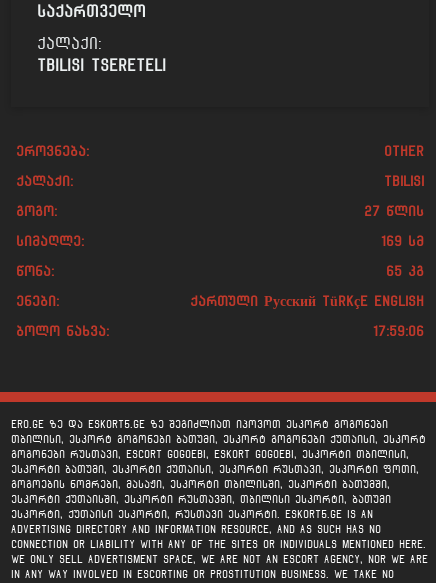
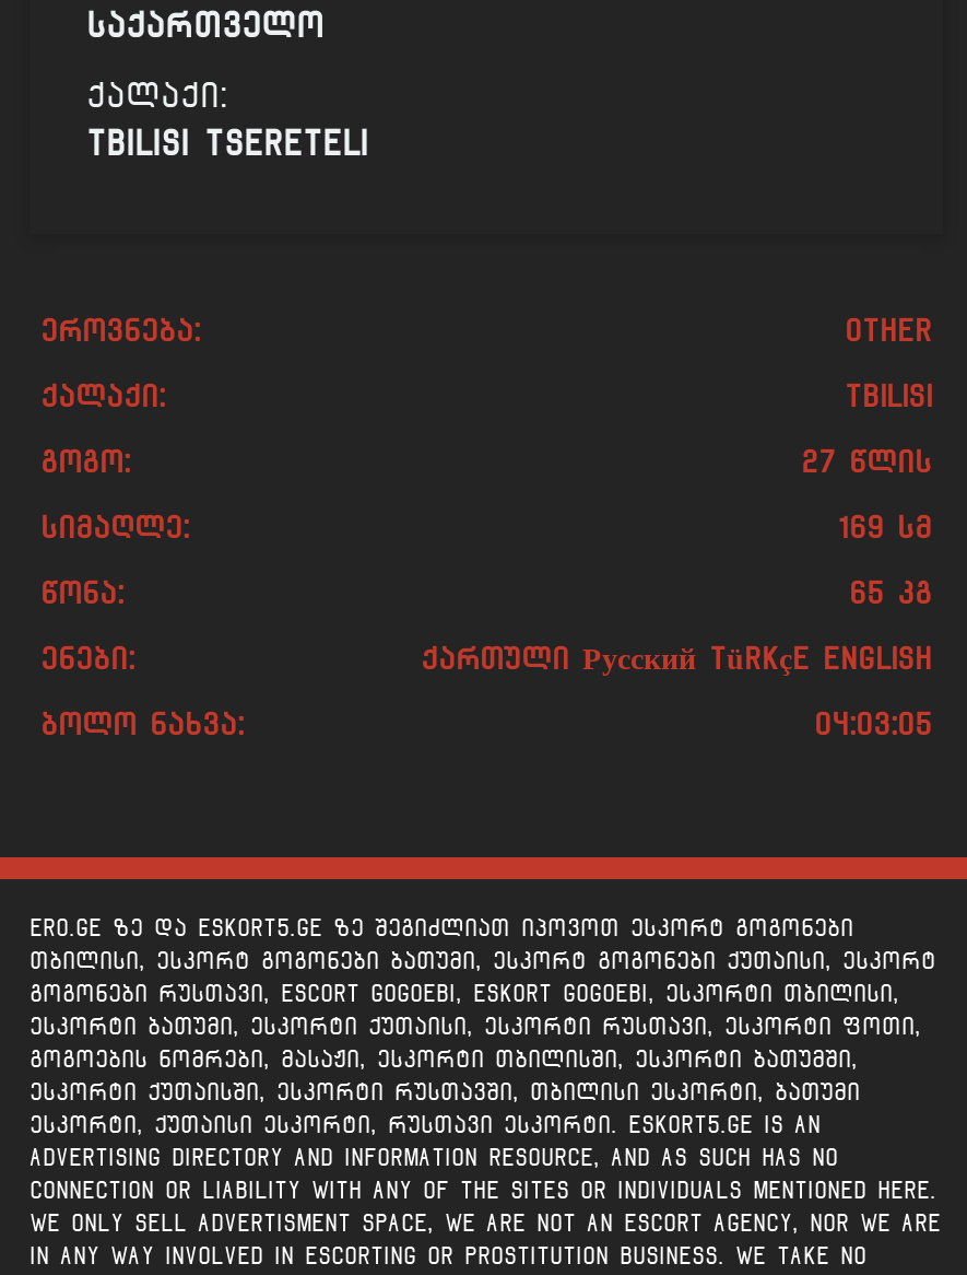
- 17:59:06
+ 04:03:05
